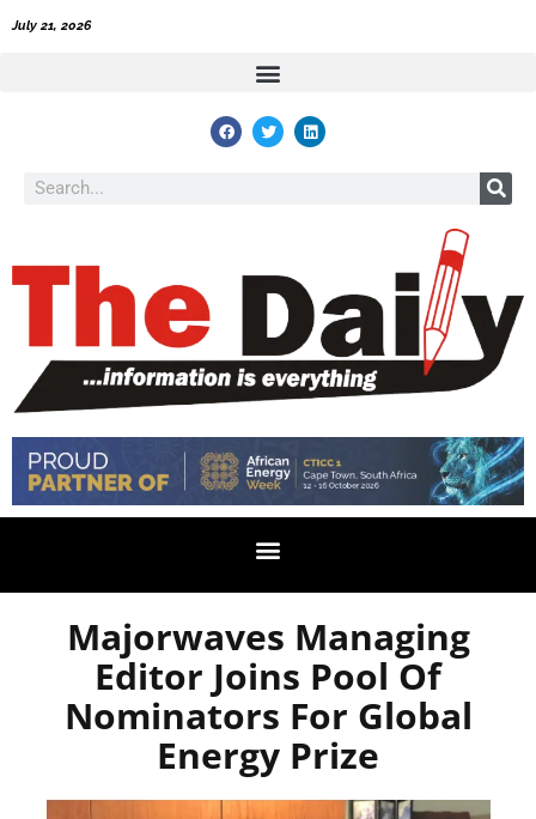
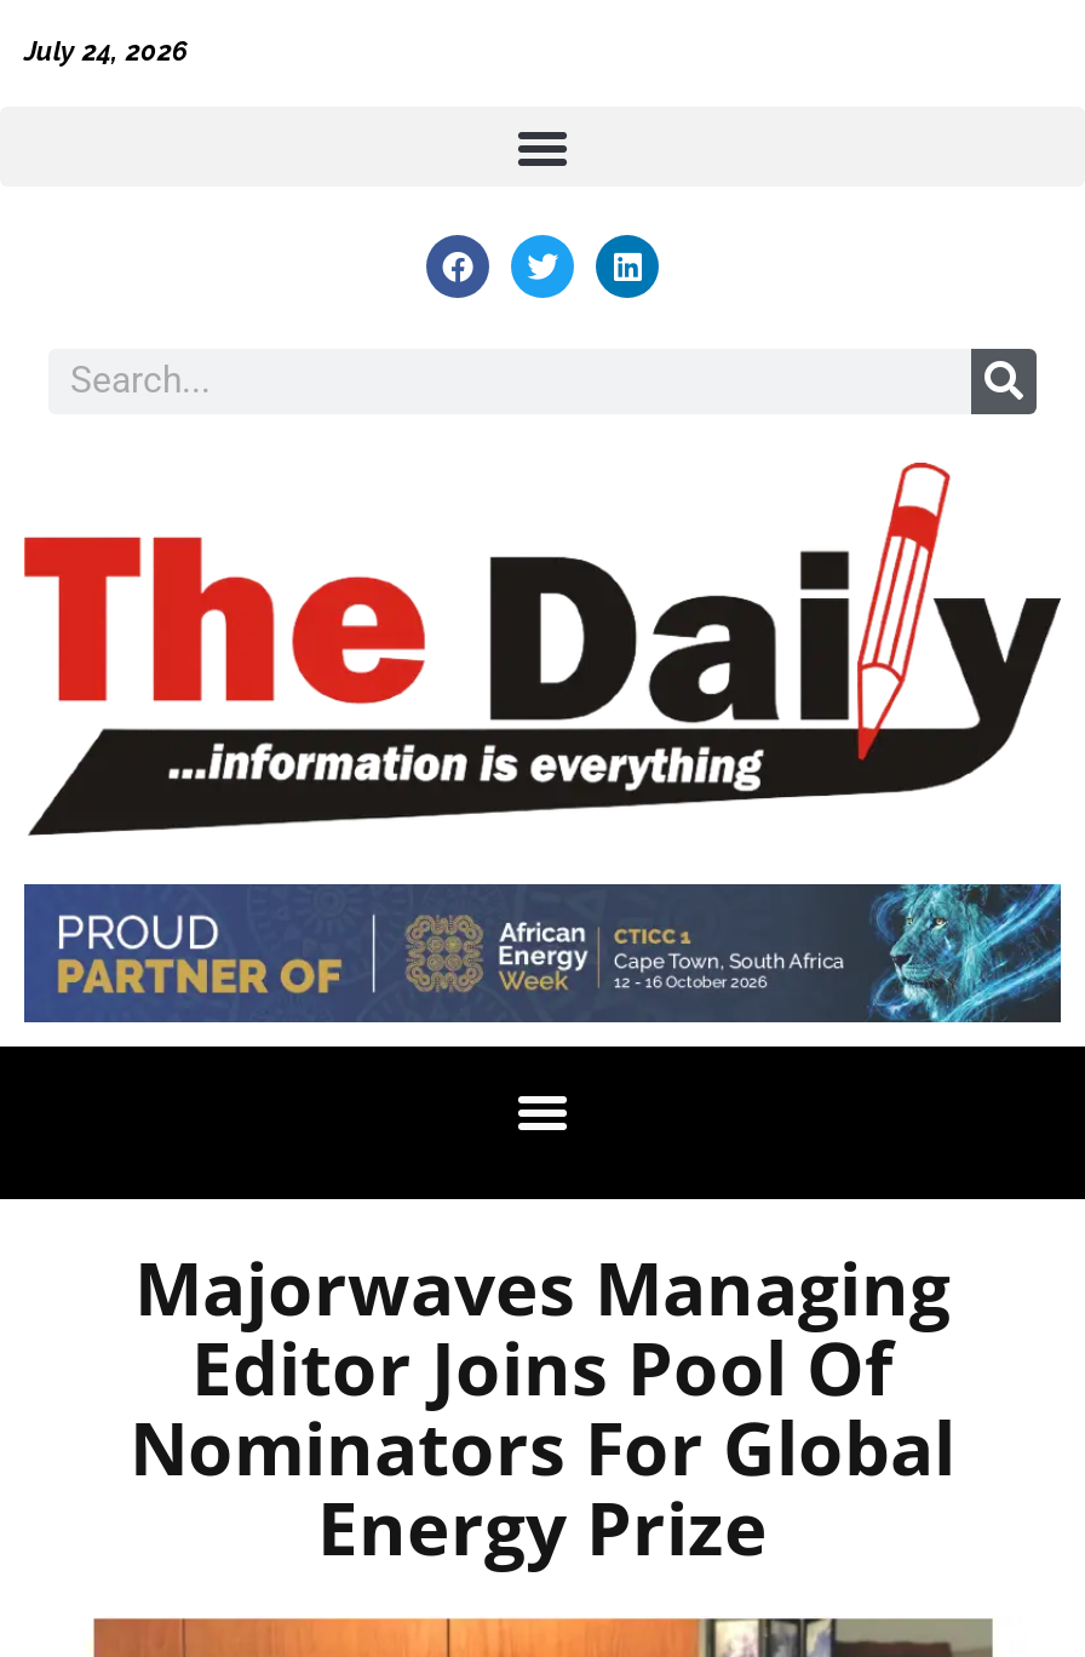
- July 21, 2026
+ July 24, 2026
